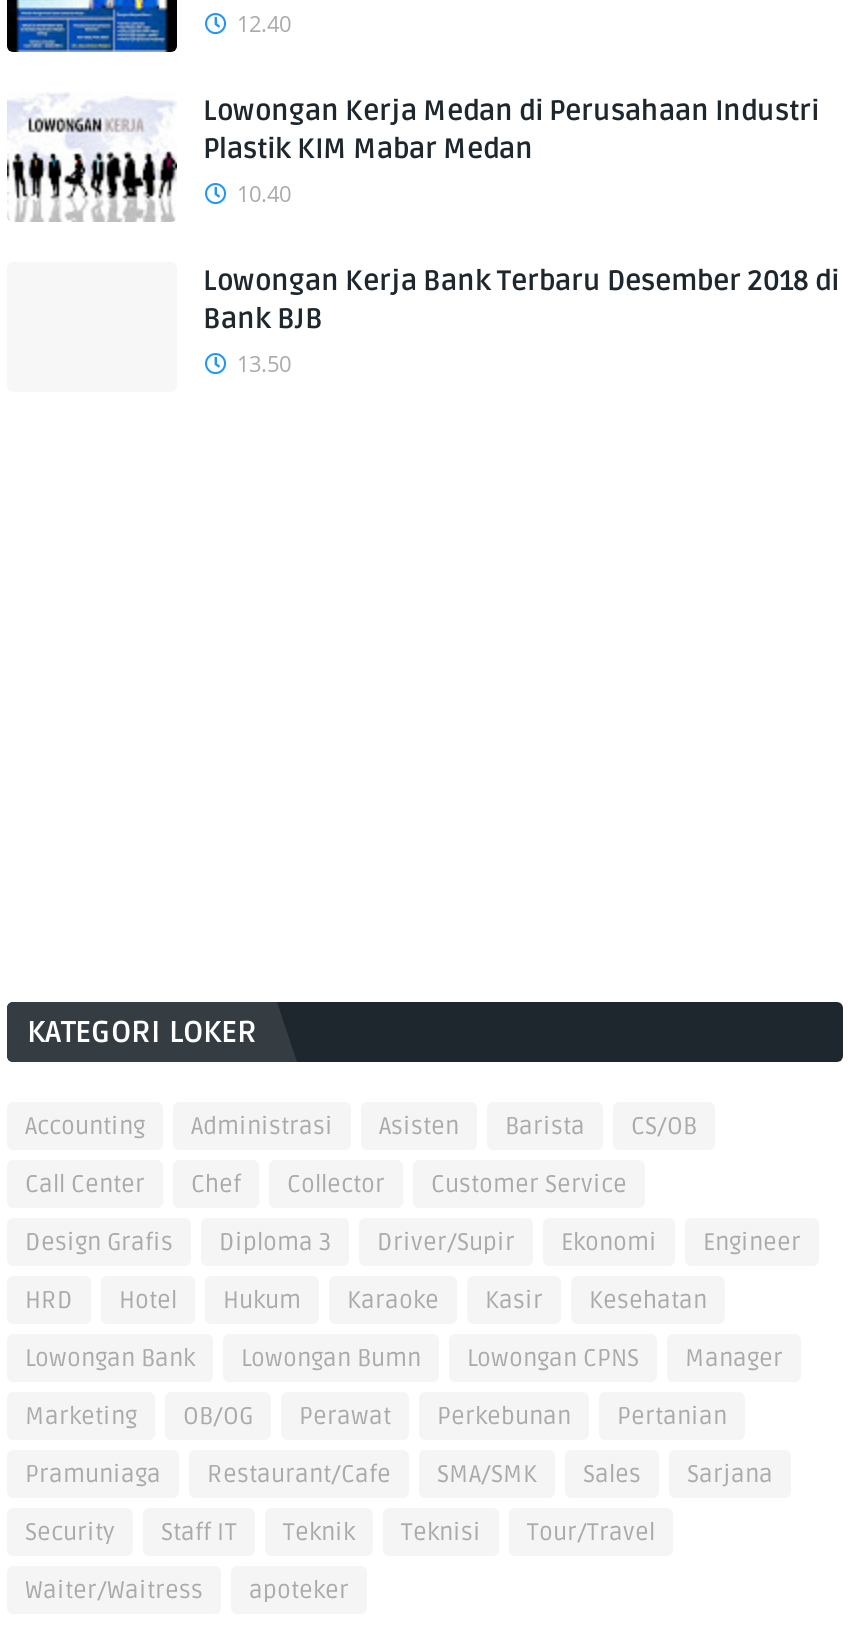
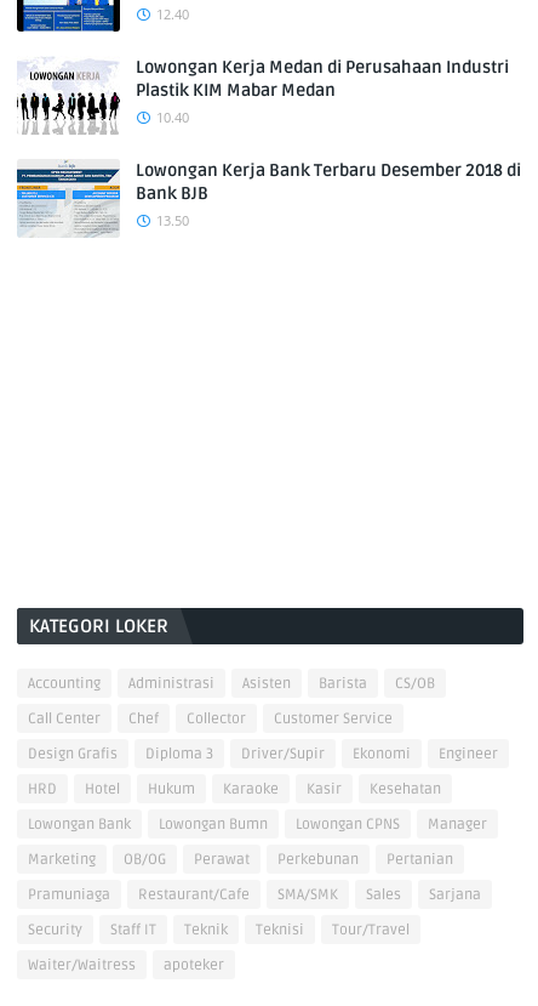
+ [image]
